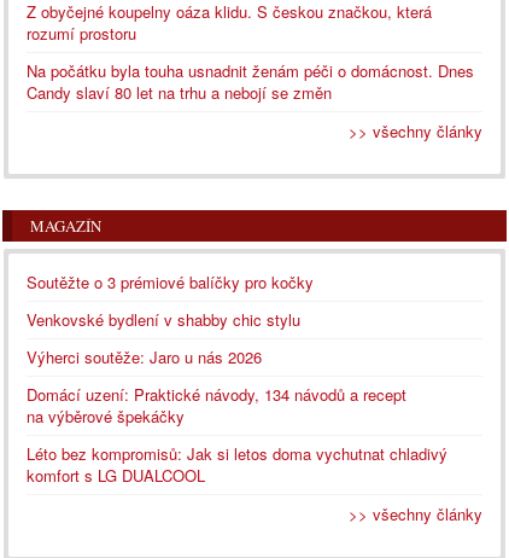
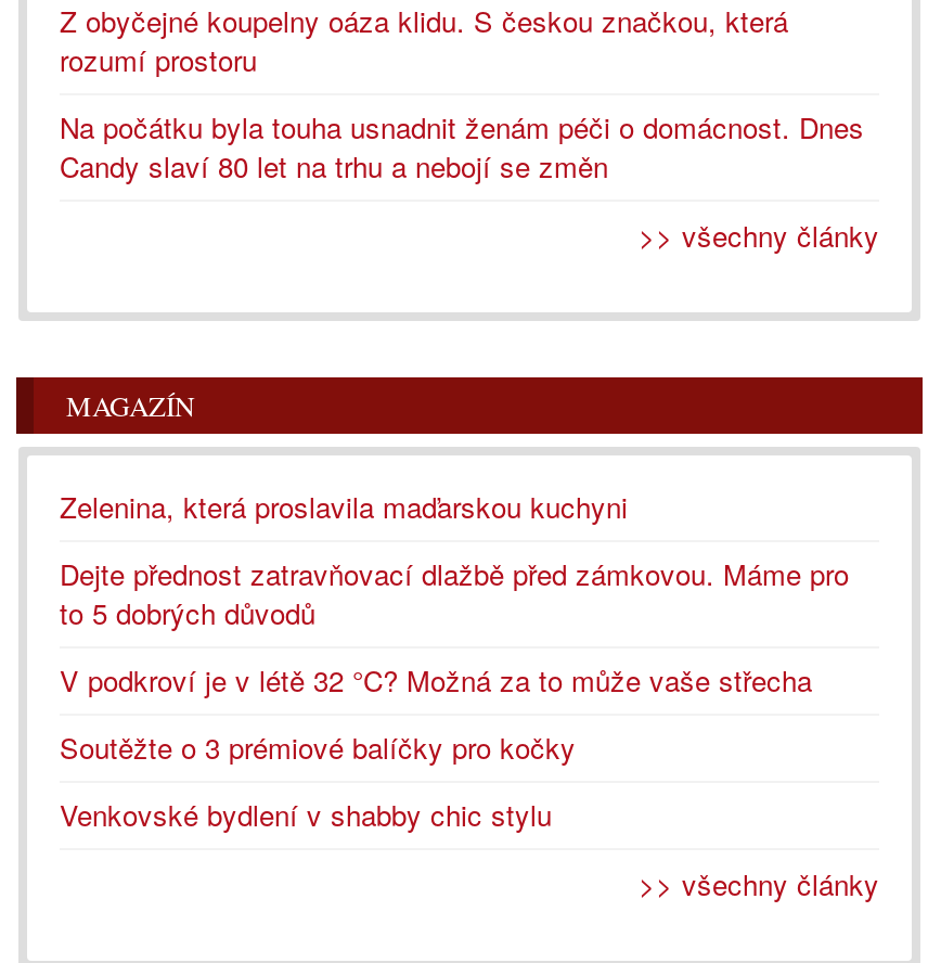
+ Zelenina, která proslavila maďarskou kuchyni
+ Dejte přednost zatravňovací dlažbě před zámkovou. Máme pro
+ to 5 dobrých důvodů
+ V podkroví je v létě 32 °C? Možná za to může vaše střecha

moved down: Soutěžte o 3 prémiové balíčky pro kočky | Venkovské bydlení v shabby chic stylu

- Výherci soutěže: Jaro u nás 2026
- Domácí uzení: Praktické návody, 134 návodů a recept
- na výběrové špekáčky
- Léto bez kompromisů: Jak si letos doma vychutnat chladivý
- komfort s LG DUALCOOL
